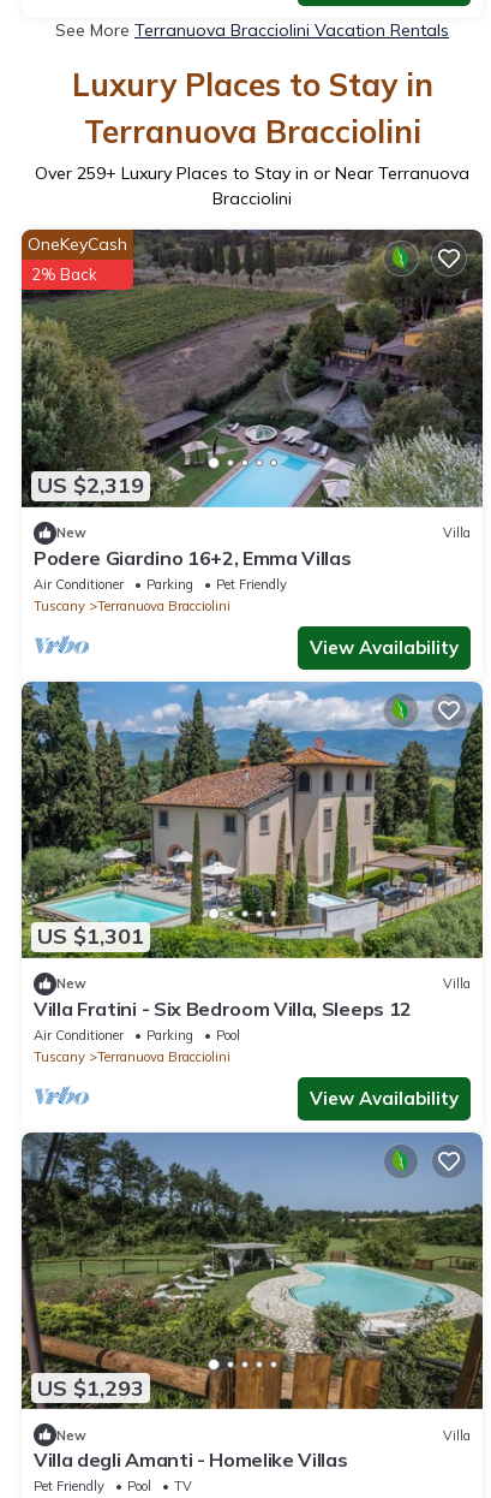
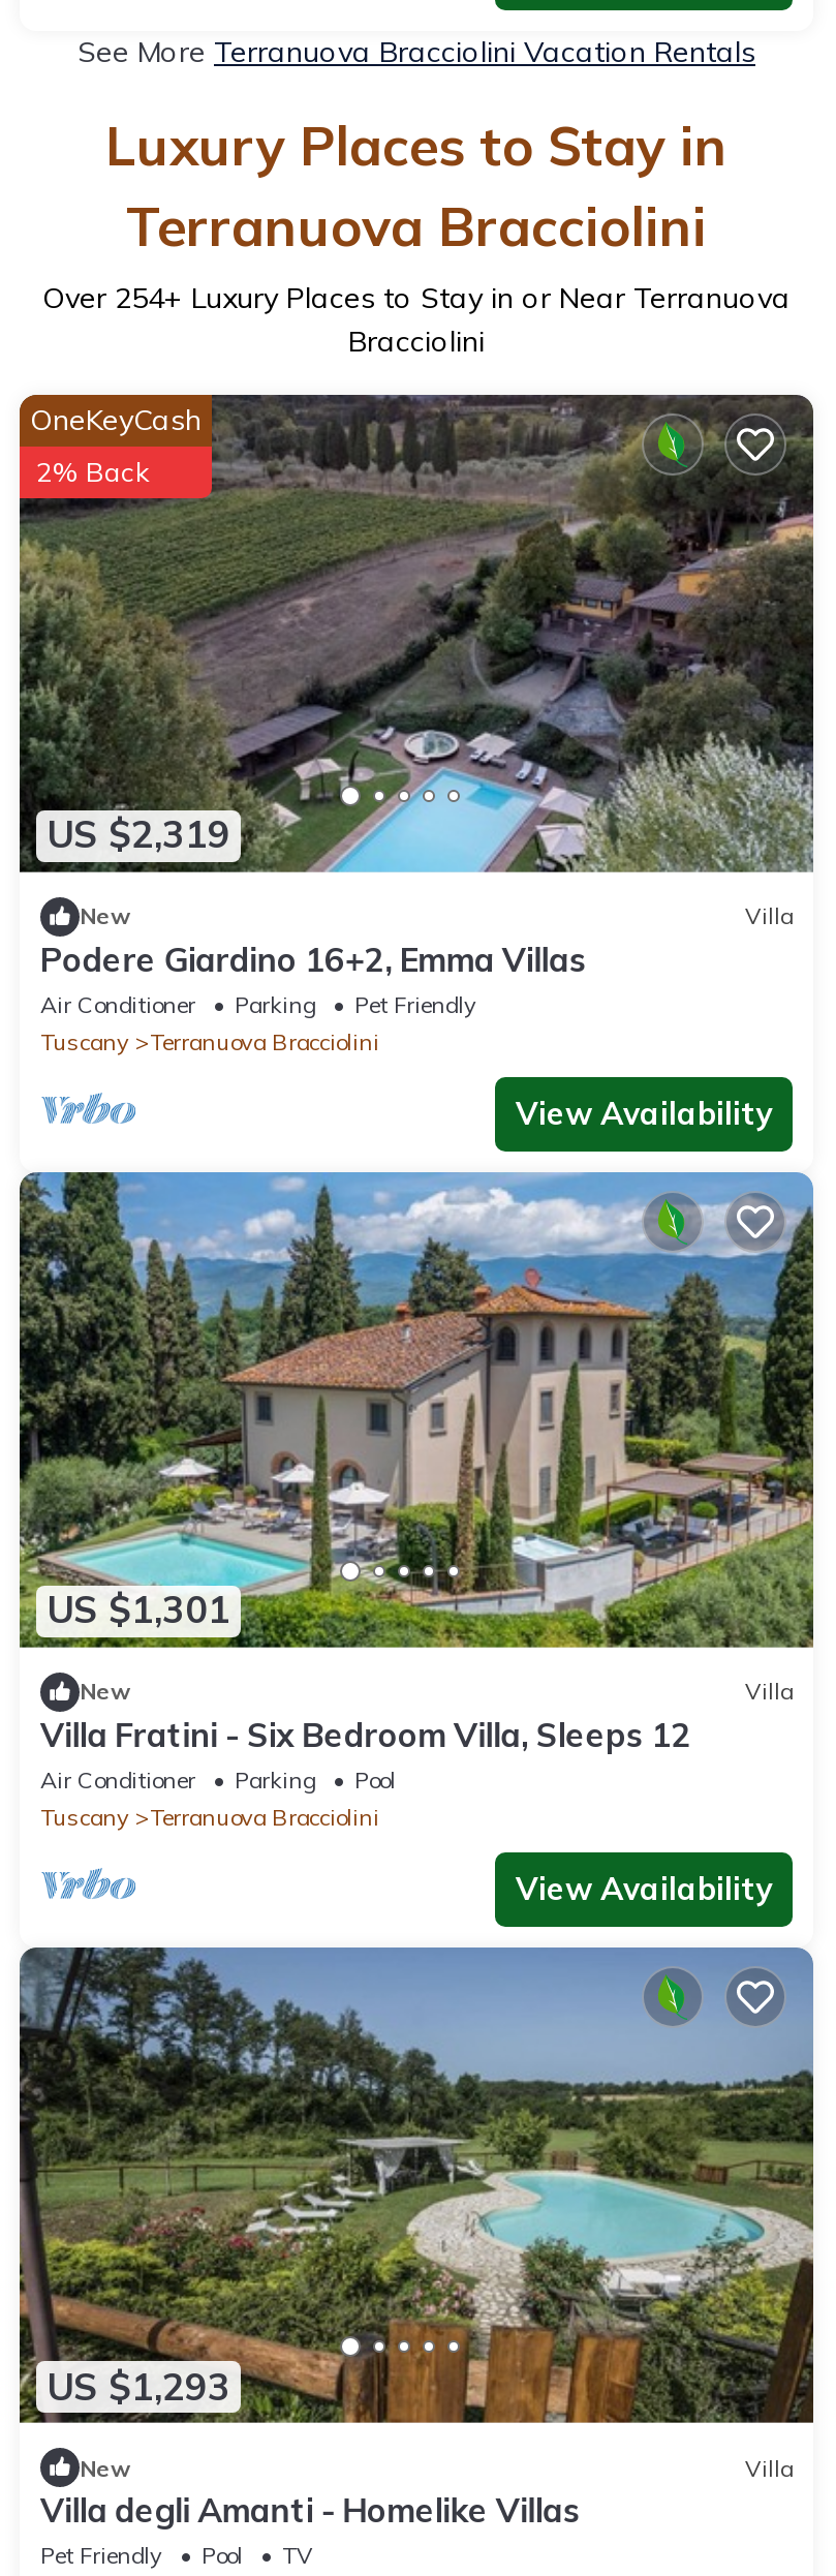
- Over 259+ Luxury Places to Stay in or Near Terranuova
+ Over 254+ Luxury Places to Stay in or Near Terranuova
